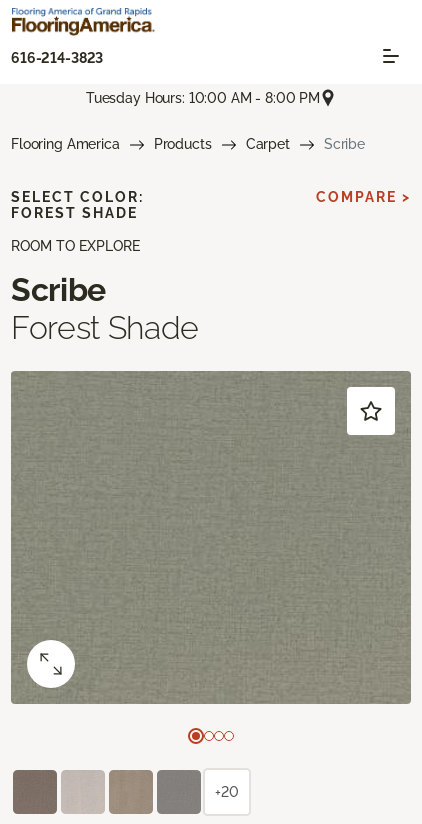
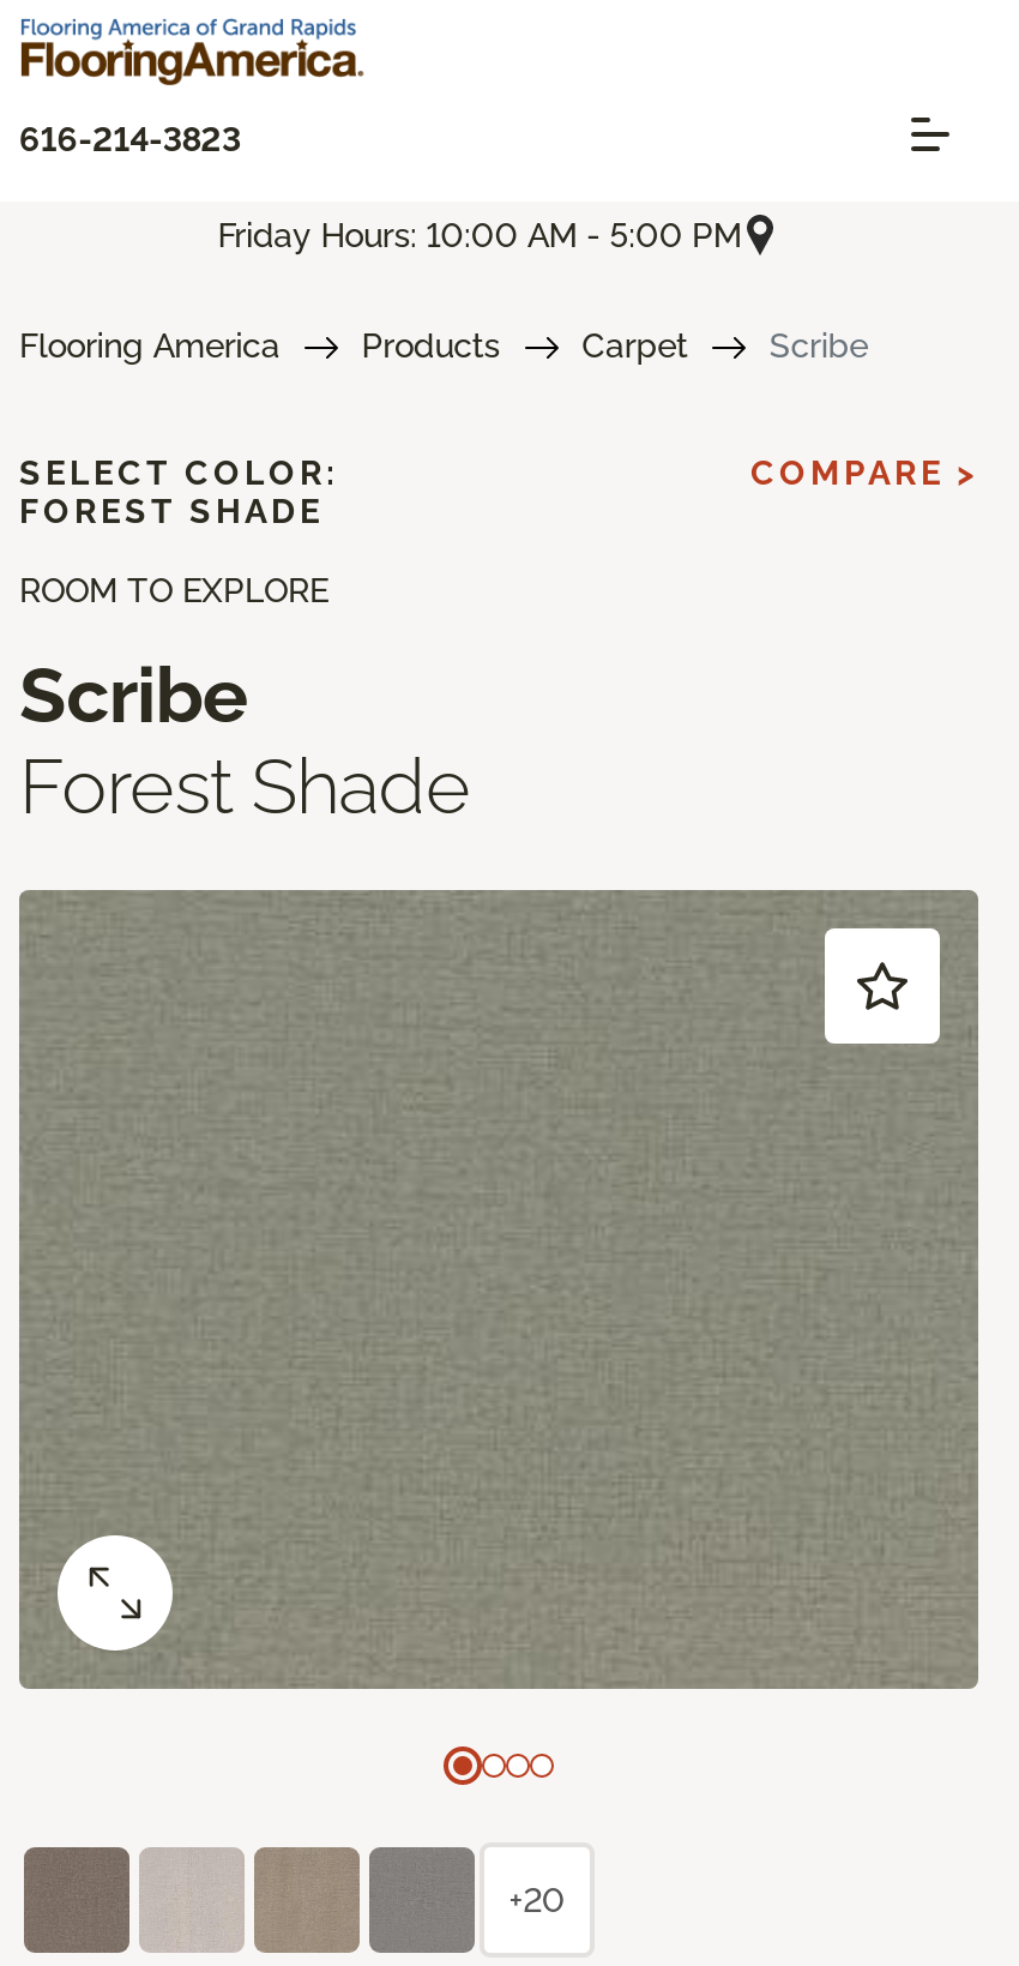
- Tuesday Hours: 10:00 AM - 8:00 PM
+ Friday Hours: 10:00 AM - 5:00 PM
